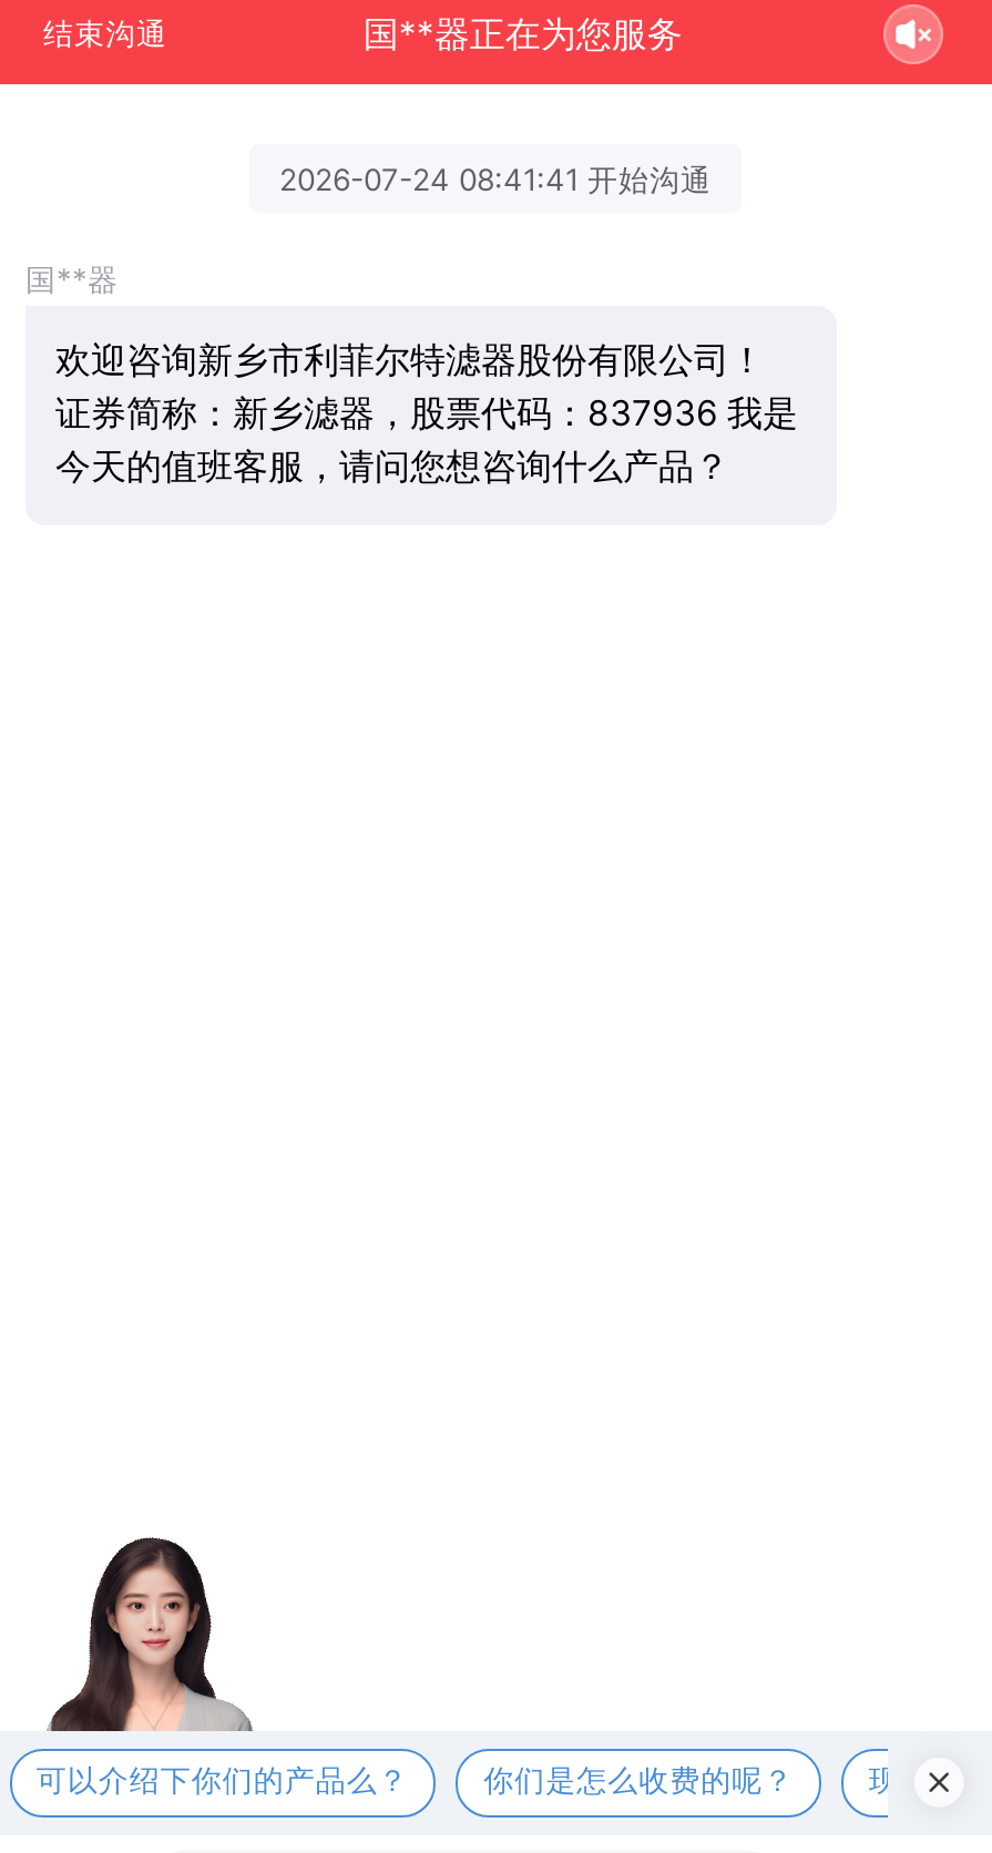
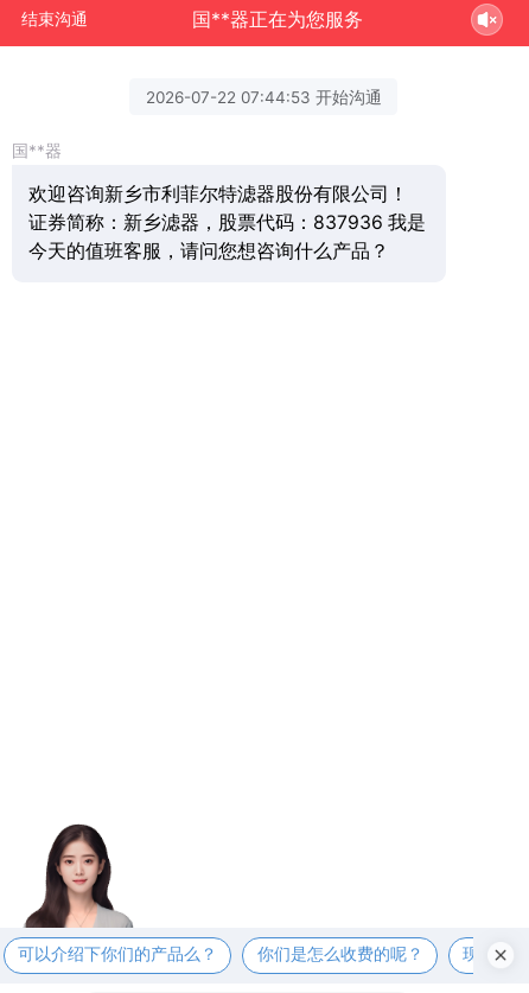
- 2026-07-24 08:41:41 开始沟通
+ 2026-07-22 07:44:53 开始沟通
